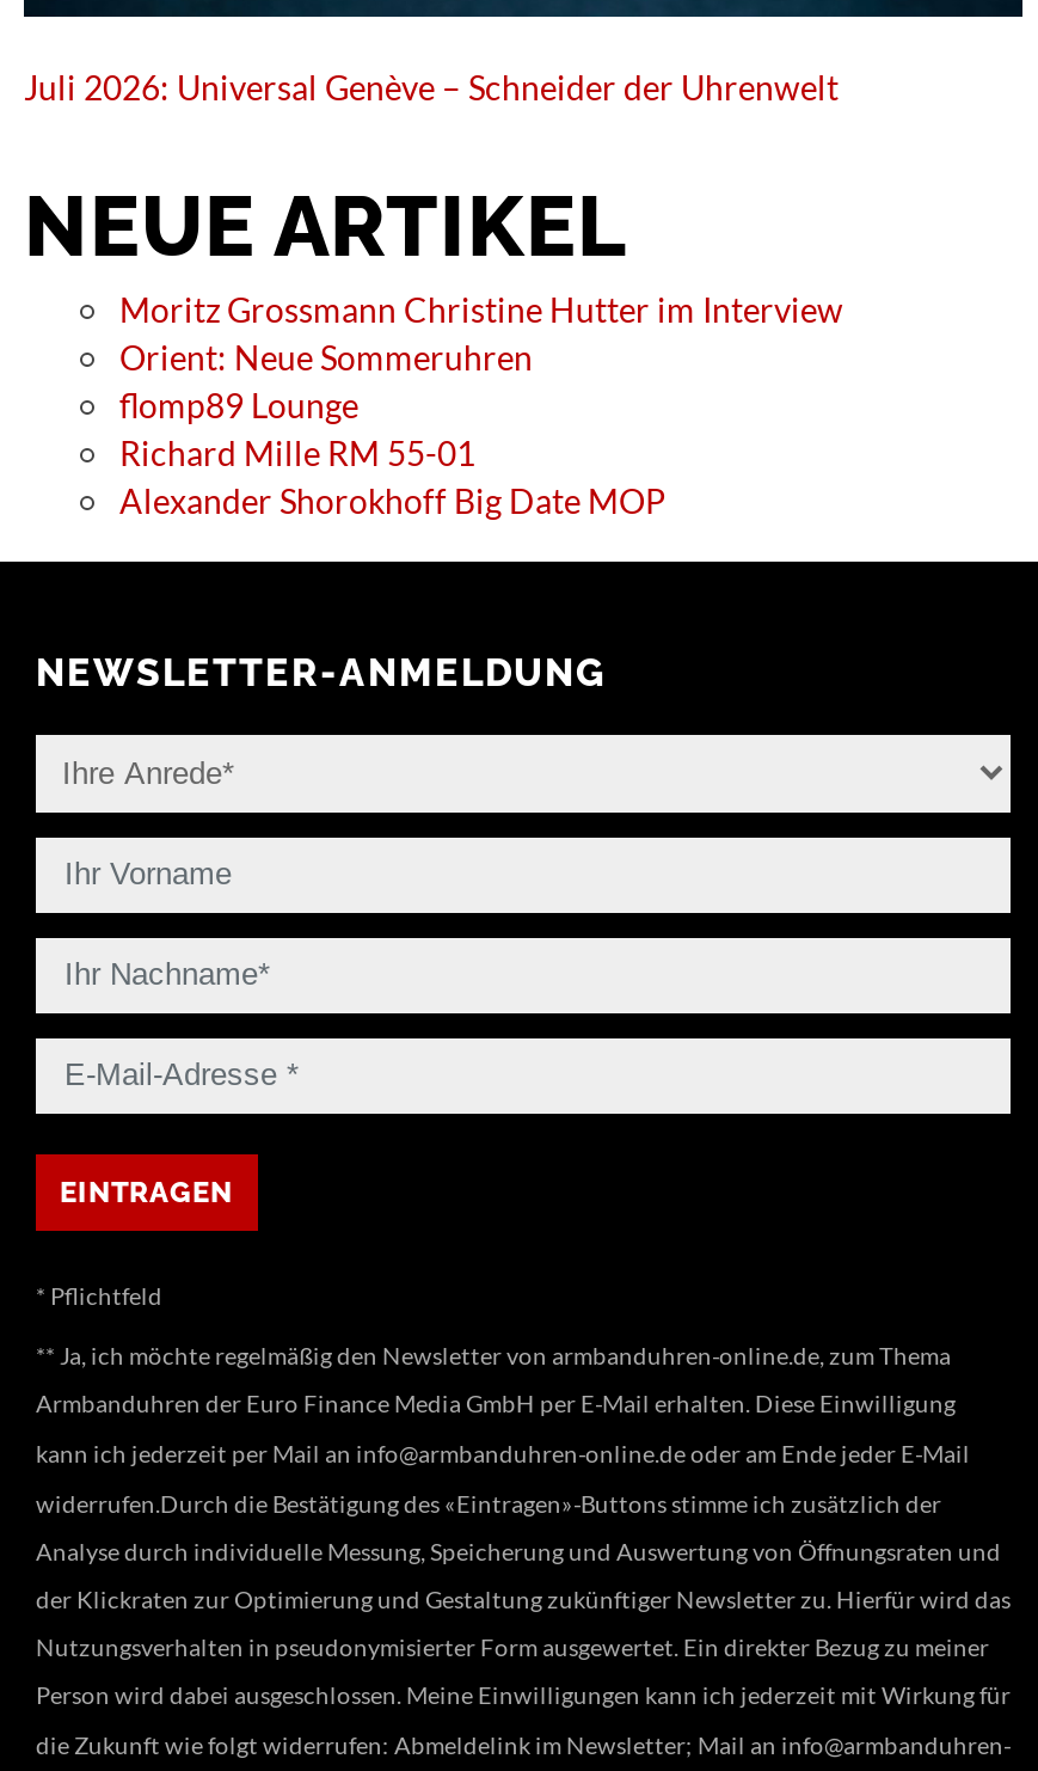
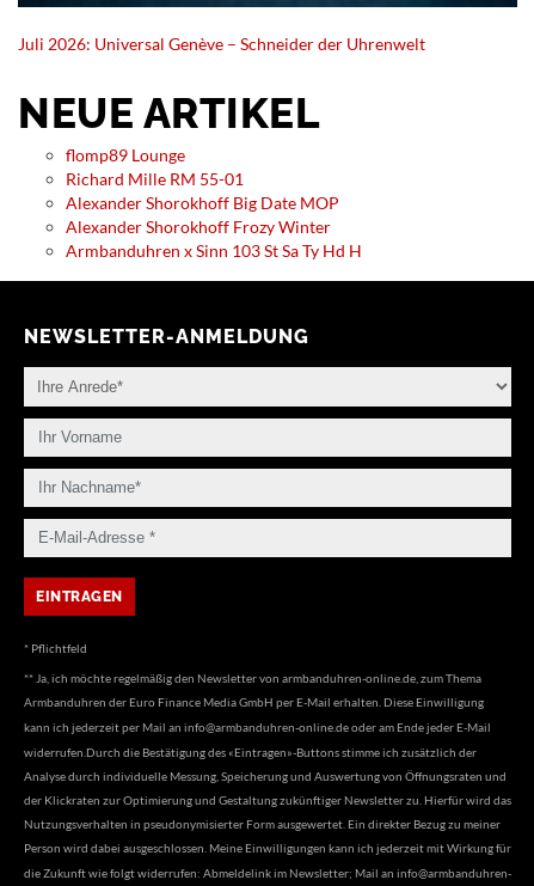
- Moritz Grossmann Christine Hutter im Interview
- Orient: Neue Sommeruhren

moved up: flomp89 Lounge | Richard Mille RM 55-01 | Alexander Shorokhoff Big Date MOP

+ Alexander Shorokhoff Frozy Winter
+ Armbanduhren x Sinn 103 St Sa Ty Hd H
